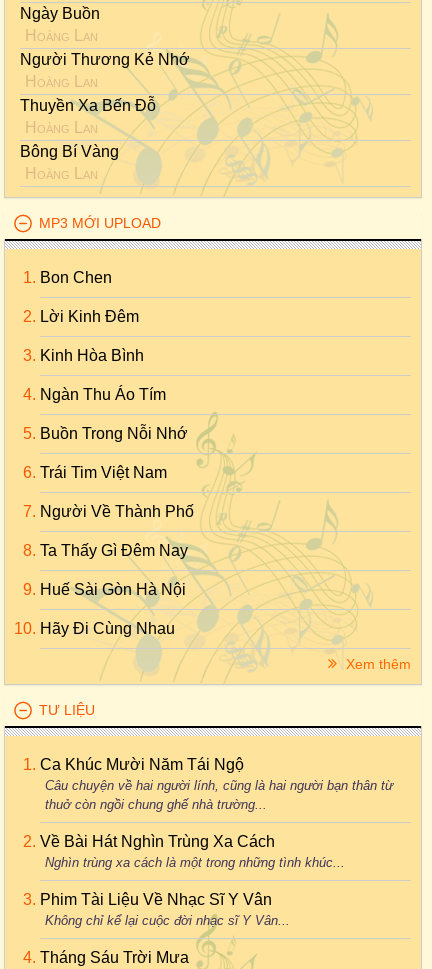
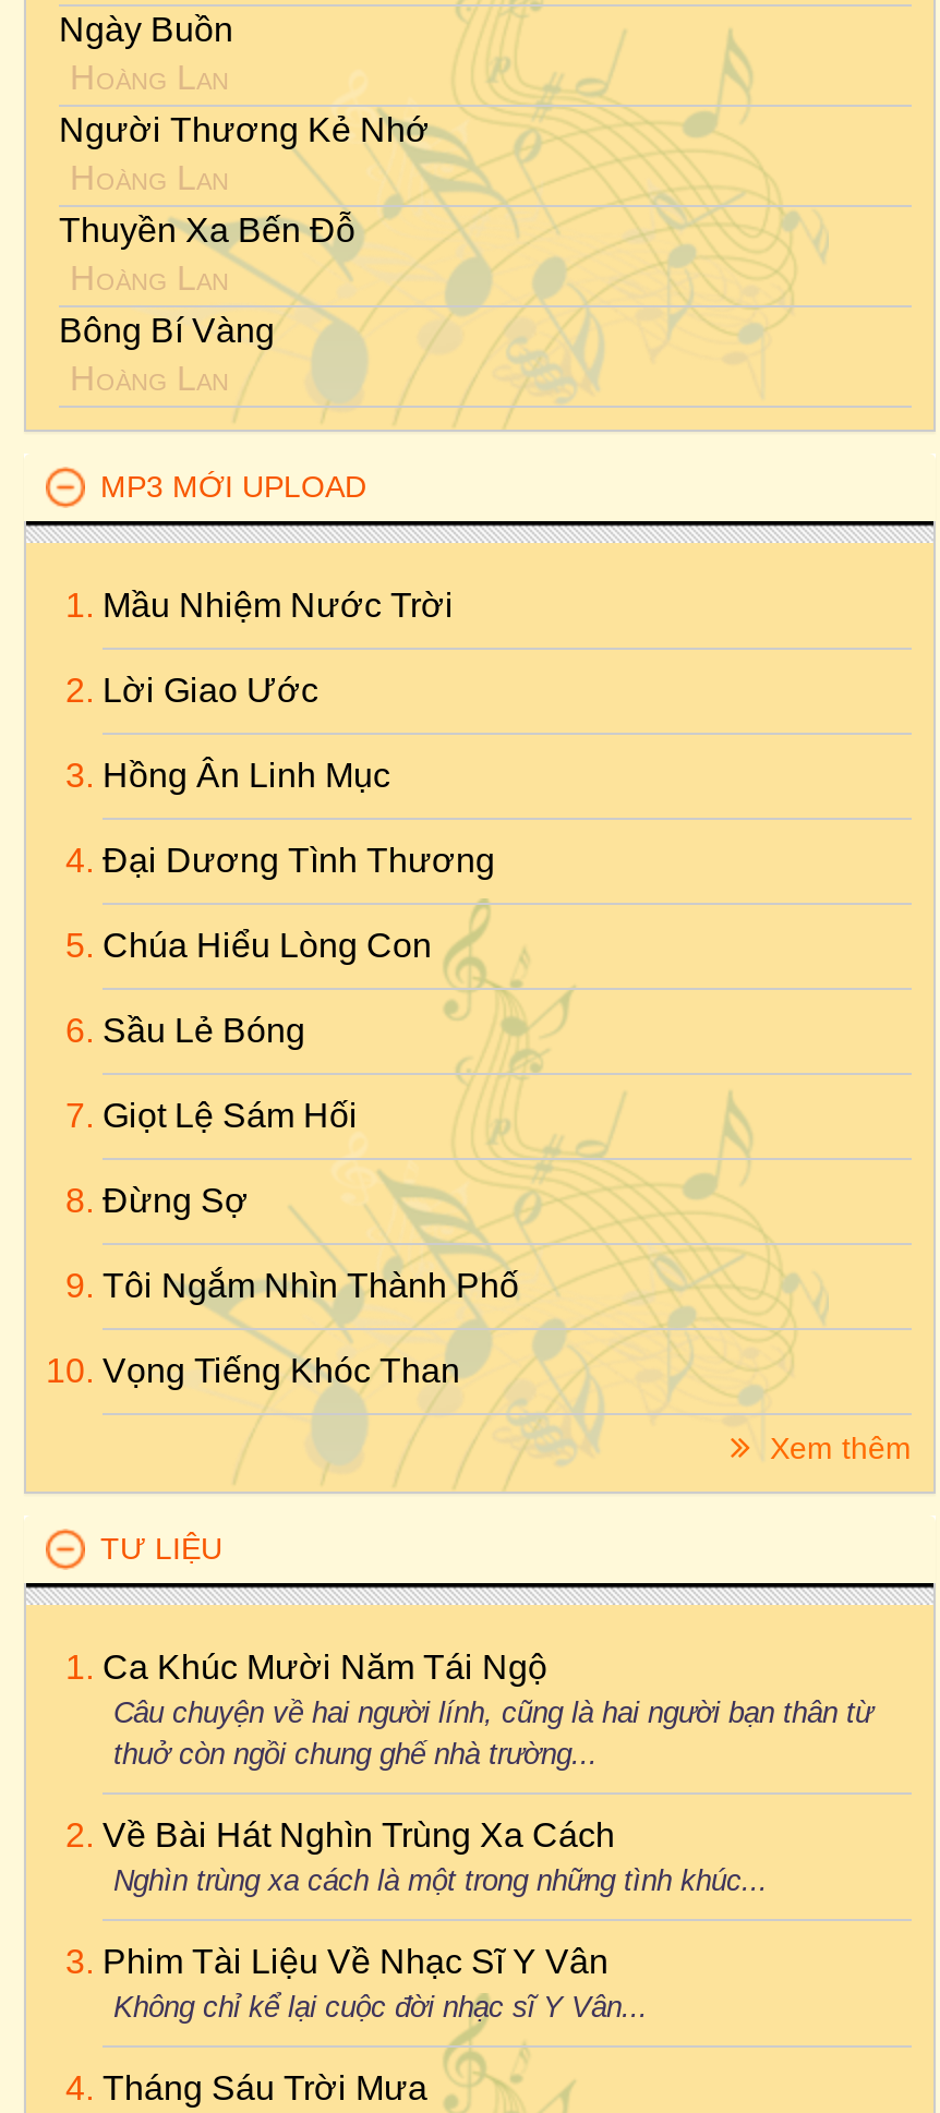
- Bon Chen
+ Mầu Nhiệm Nước Trời

- Lời Kinh Đêm
+ Lời Giao Ước

- Kinh Hòa Bình
+ Hồng Ân Linh Mục

- Ngàn Thu Áo Tím
+ Đại Dương Tình Thương

- Buồn Trong Nỗi Nhớ
+ Chúa Hiểu Lòng Con

- Trái Tim Việt Nam
+ Sầu Lẻ Bóng

- Người Về Thành Phố
+ Giọt Lệ Sám Hối

- Ta Thấy Gì Đêm Nay
+ Đừng Sợ

- Huế Sài Gòn Hà Nội
+ Tôi Ngắm Nhìn Thành Phố

- Hãy Đi Cùng Nhau
+ Vọng Tiếng Khóc Than
